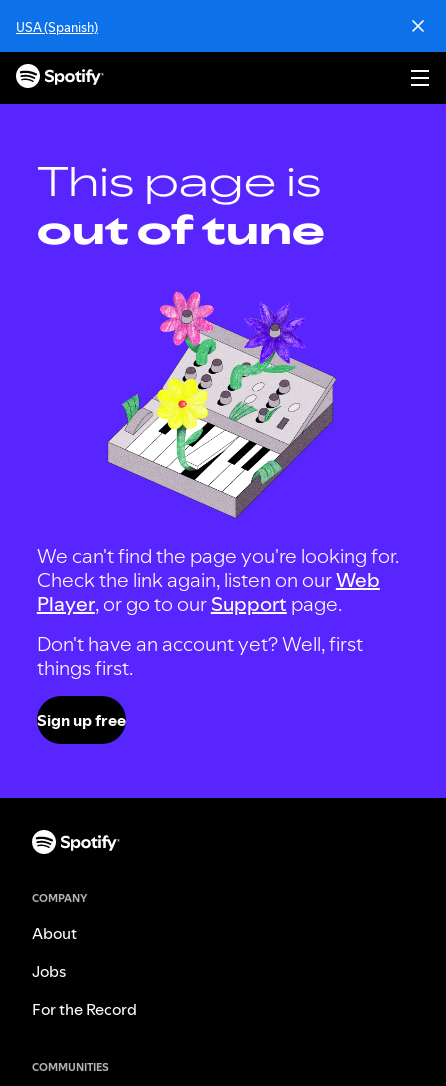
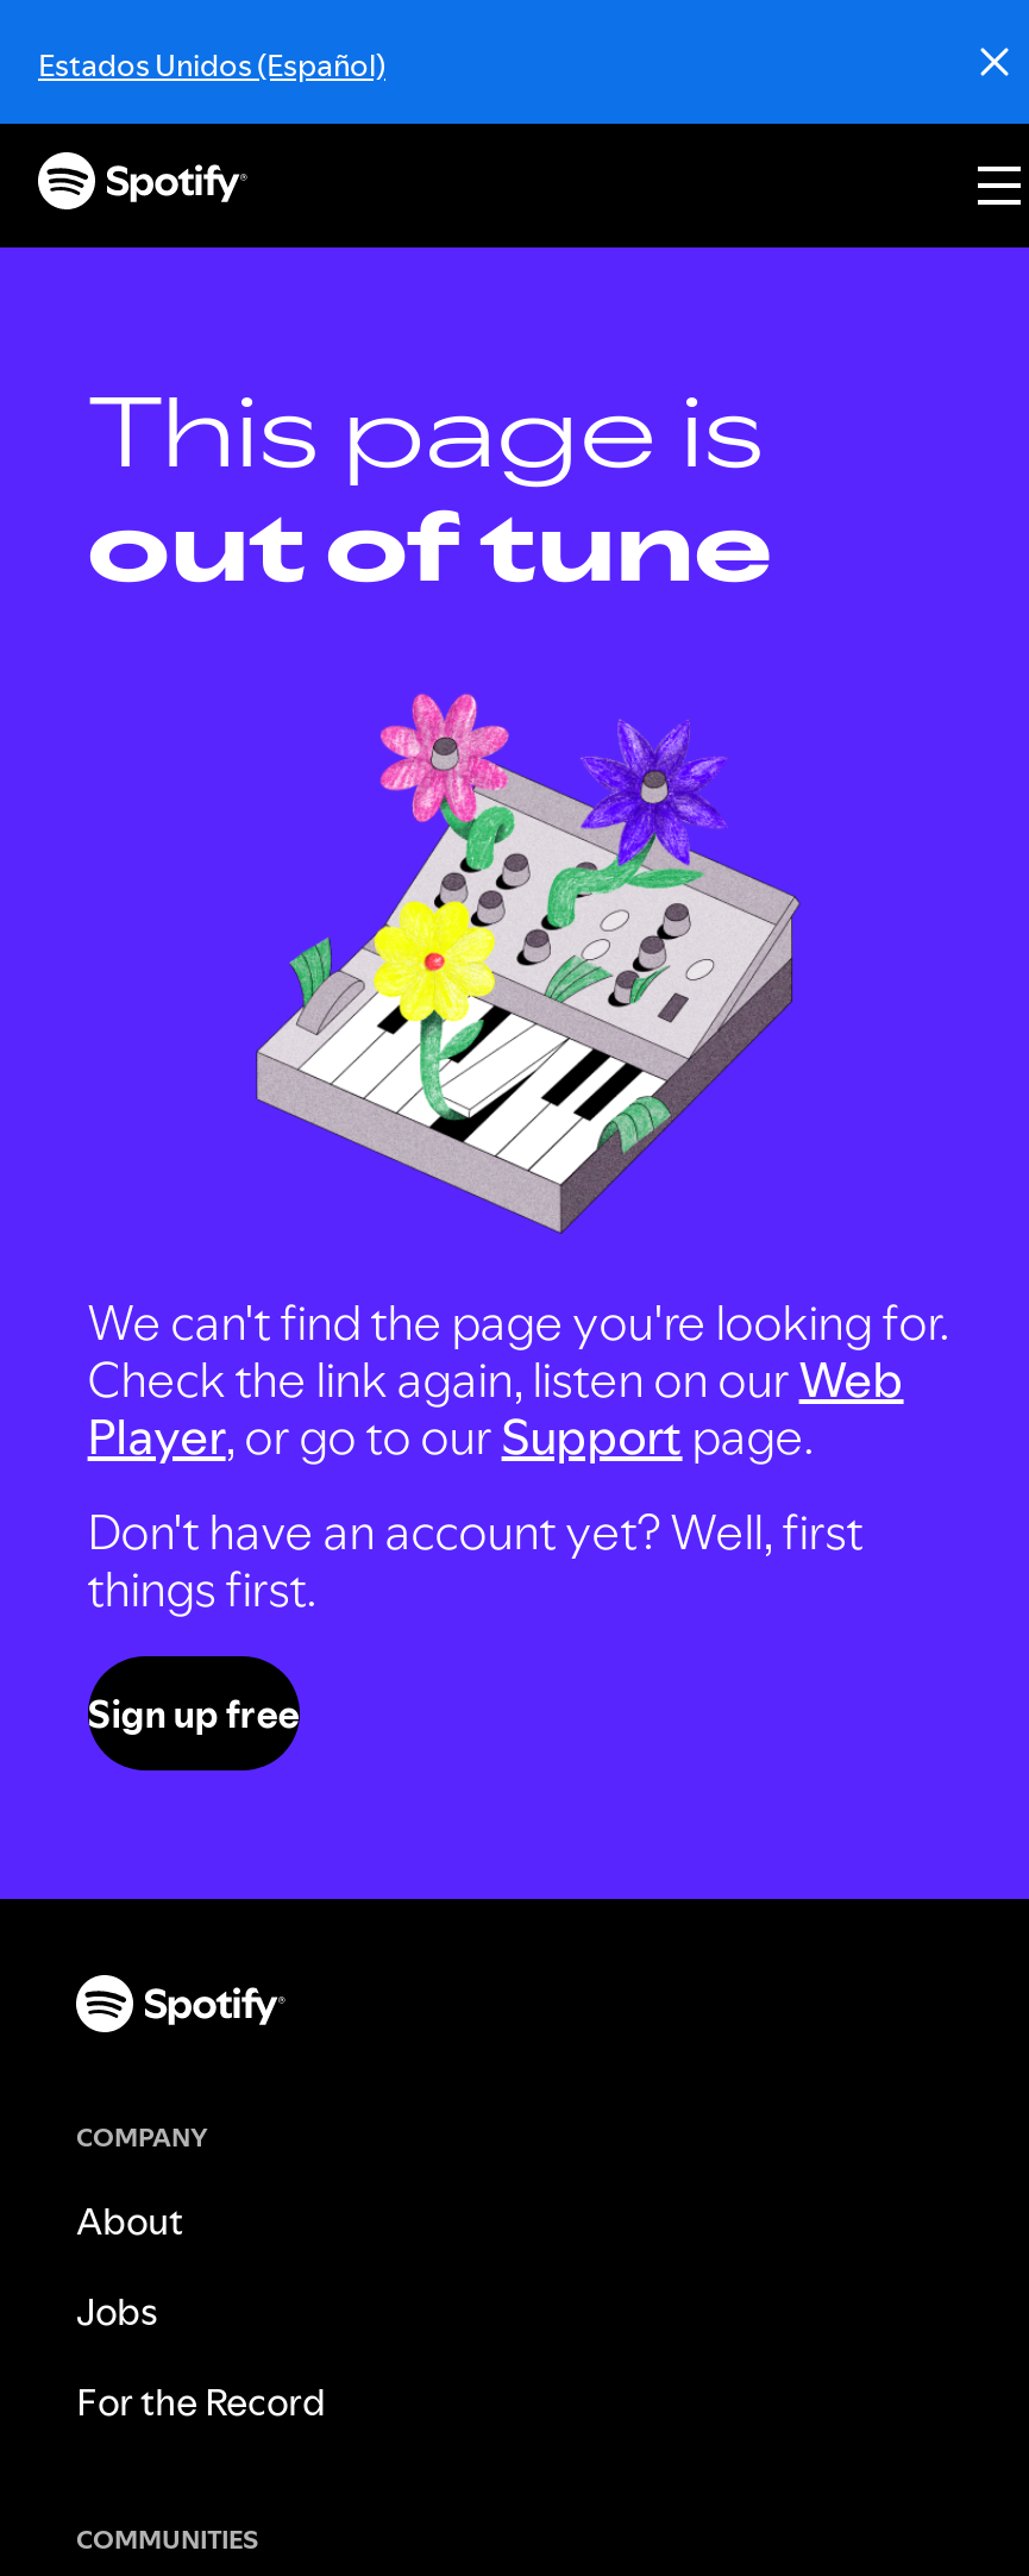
- USA (Spanish)
+ Estados Unidos (Español)
